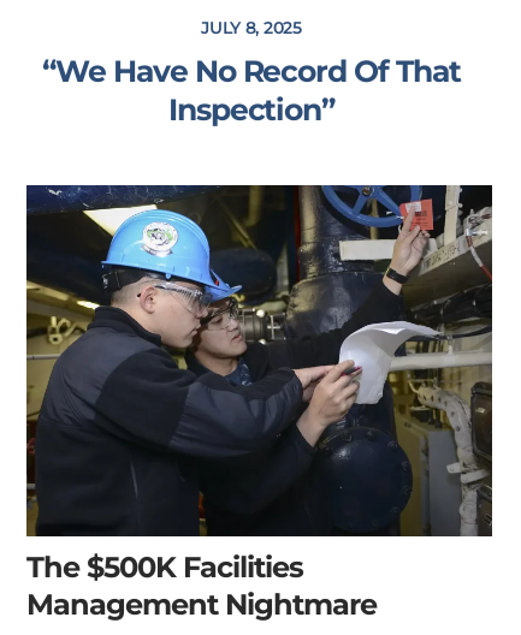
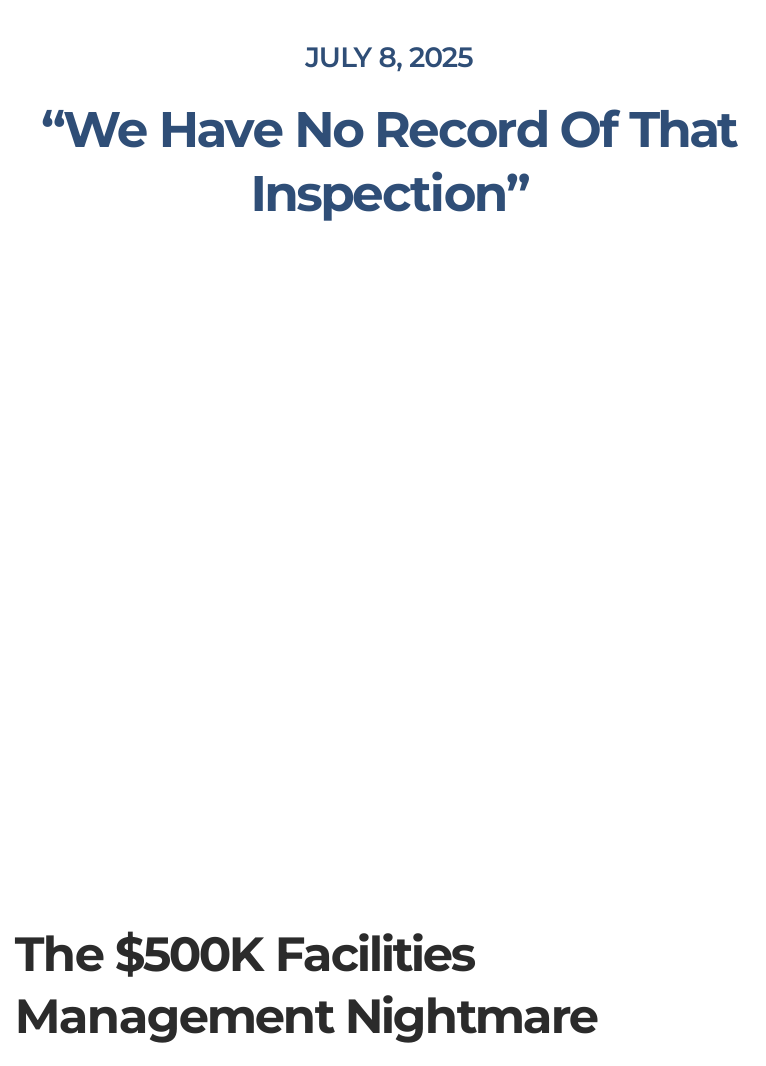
- [image]
